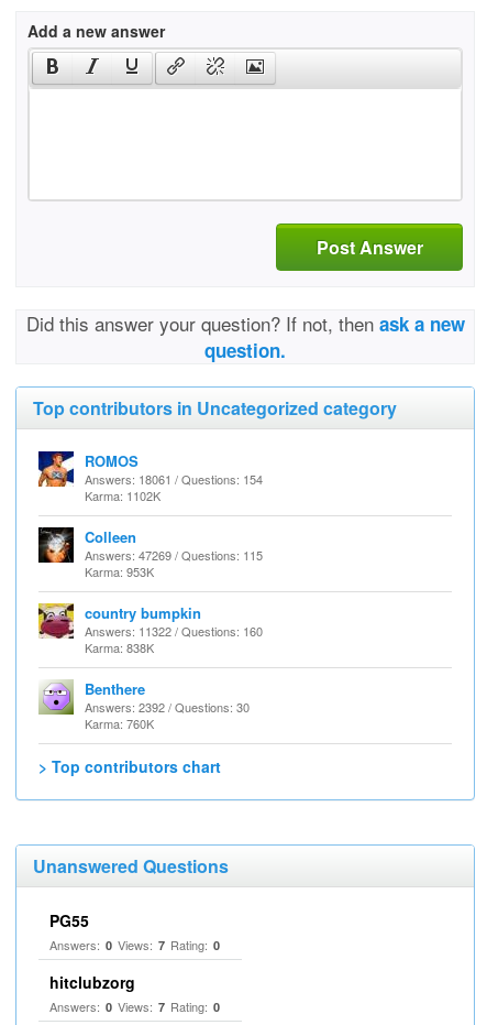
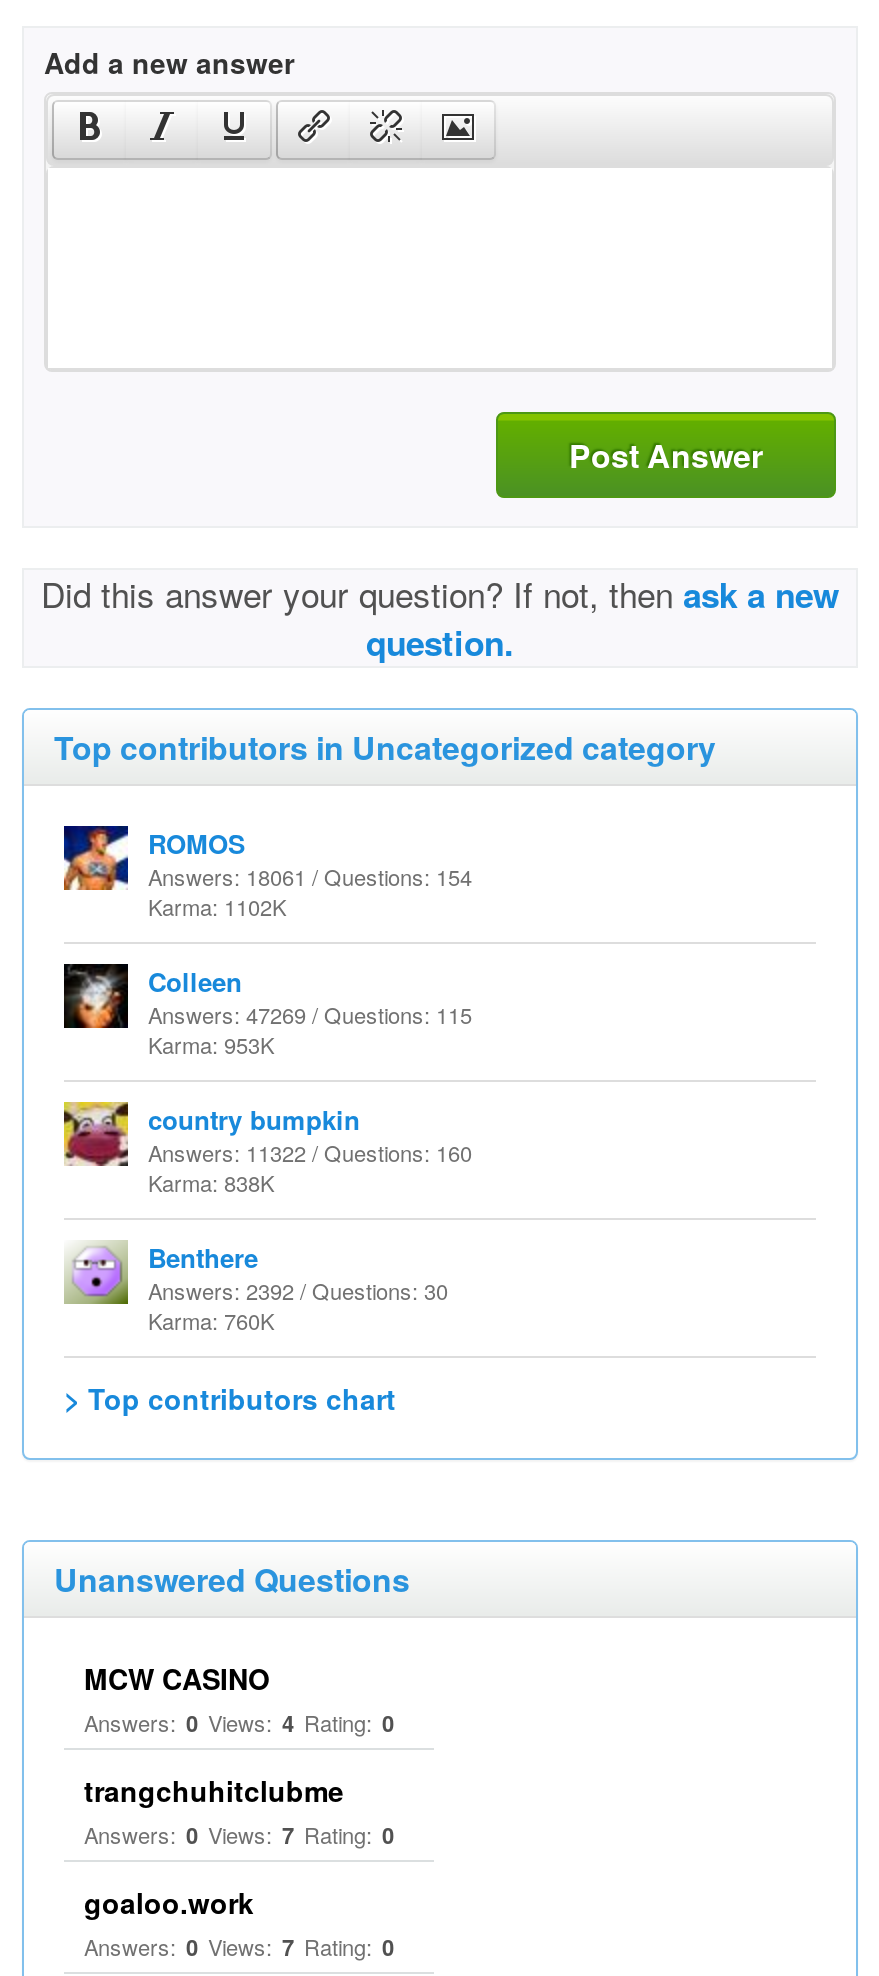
- PG55
+ MCW CASINO
+ Answers: 0 Views: 4 Rating: 0
+ trangchuhitclubme

- hitclubzorg
+ goaloo.work
